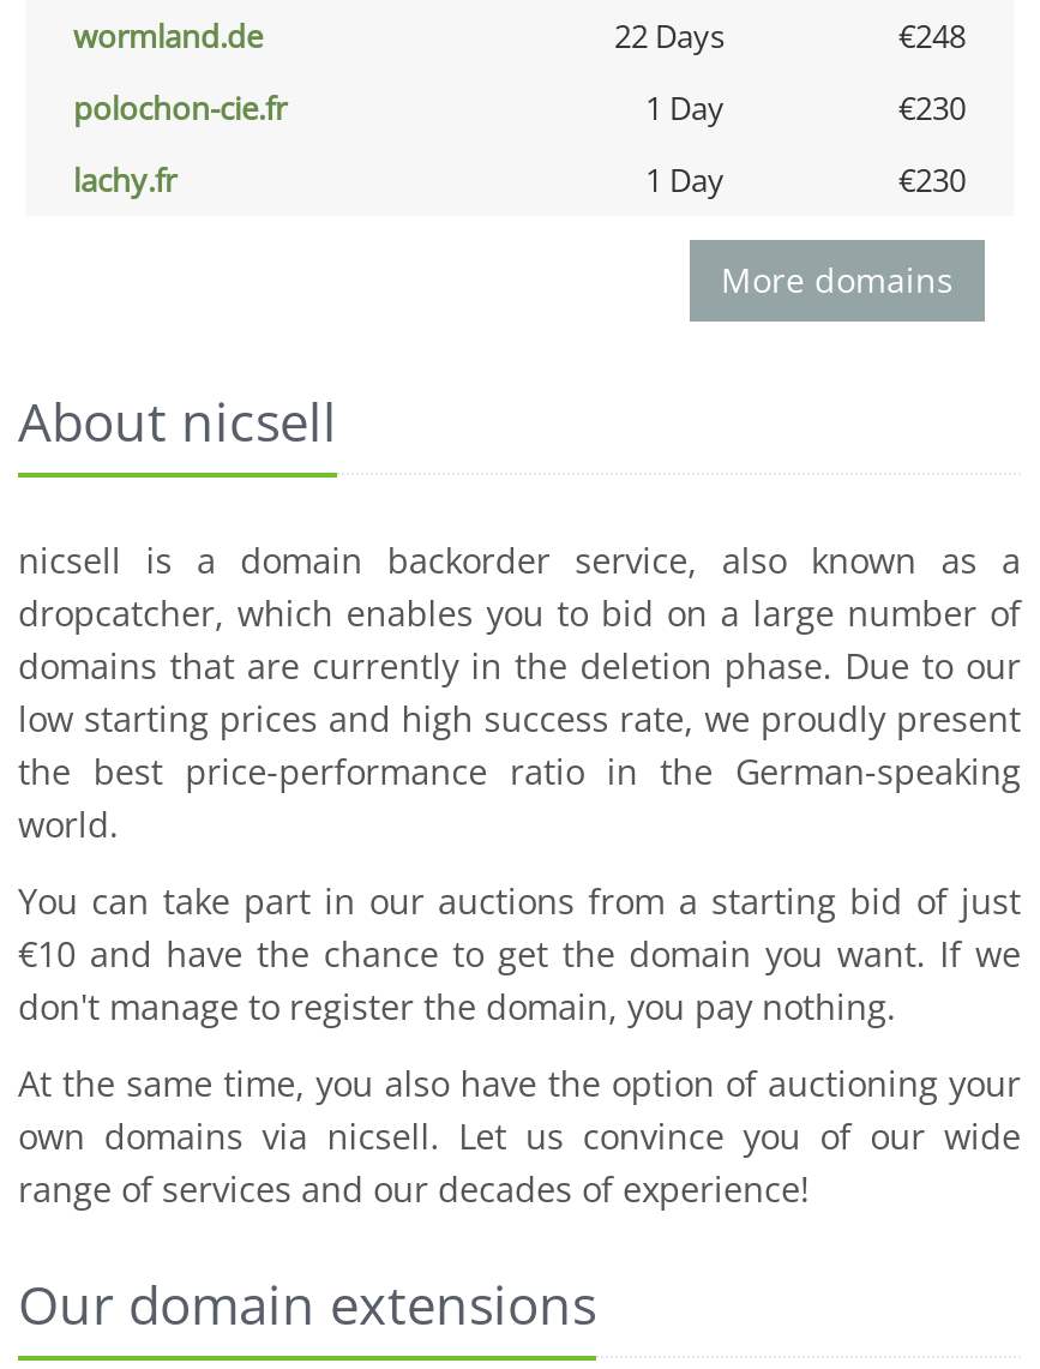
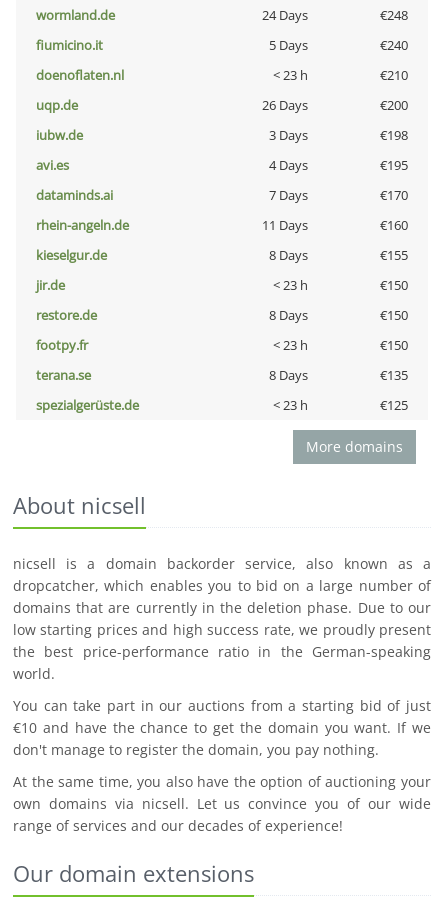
- 22 Days
+ 24 Days

- polochon-cie.fr
- 1 Day
- €230
- lachy.fr
- 1 Day
- €230
+ fiumicino.it
+ 5 Days
+ €240
+ doenoflaten.nl
+ < 23 h
+ €210
+ uqp.de
+ 26 Days
+ €200
+ iubw.de
+ 3 Days
+ €198
+ avi.es
+ 4 Days
+ €195
+ dataminds.ai
+ 7 Days
+ €170
+ rhein-angeln.de
+ 11 Days
+ €160
+ kieselgur.de
+ 8 Days
+ €155
+ jir.de
+ < 23 h
+ €150
+ restore.de
+ 8 Days
+ €150
+ footpy.fr
+ < 23 h
+ €150
+ terana.se
+ 8 Days
+ €135
+ spezialgerüste.de
+ < 23 h
+ €125
